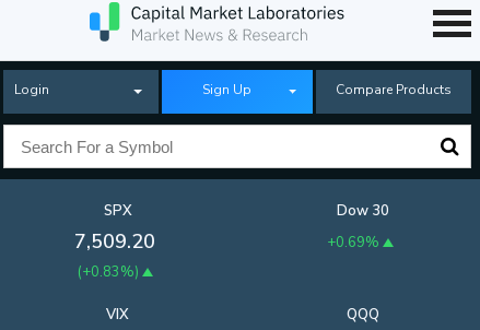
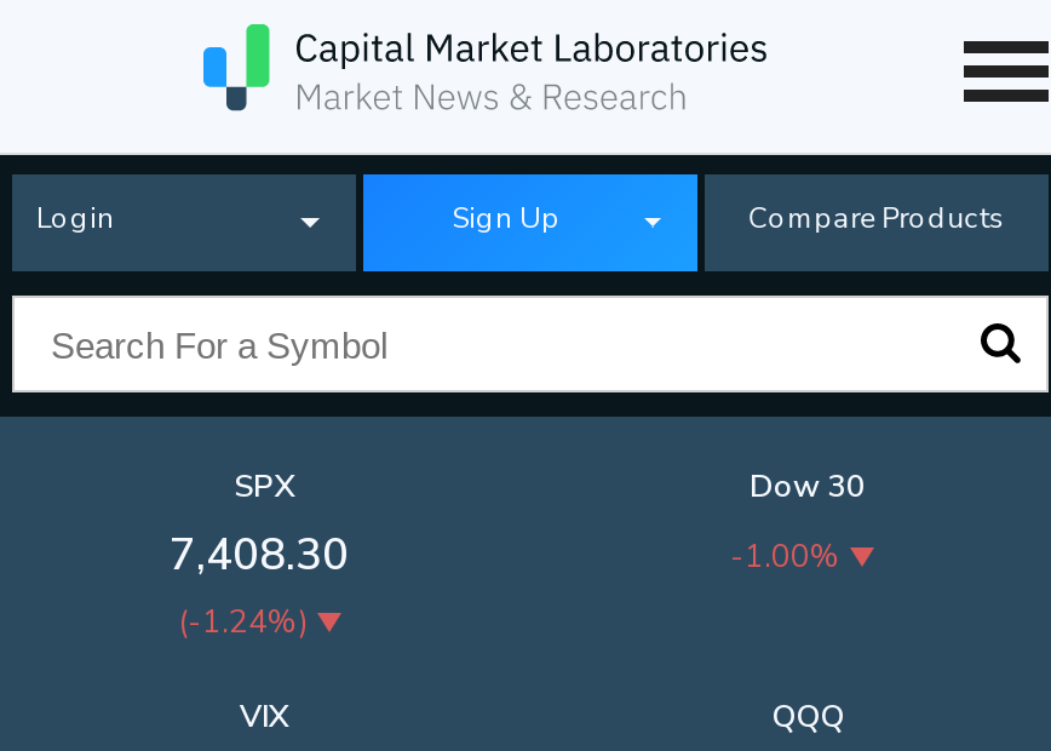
- 7,509.20
+ 7,408.30

- +0.69%
+ -1.00%

- (+0.83%)
+ (-1.24%)
